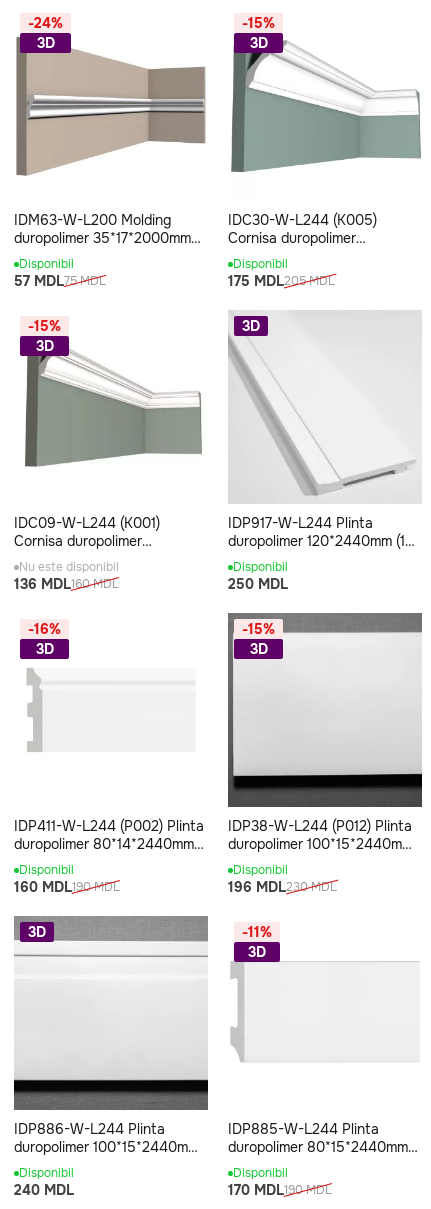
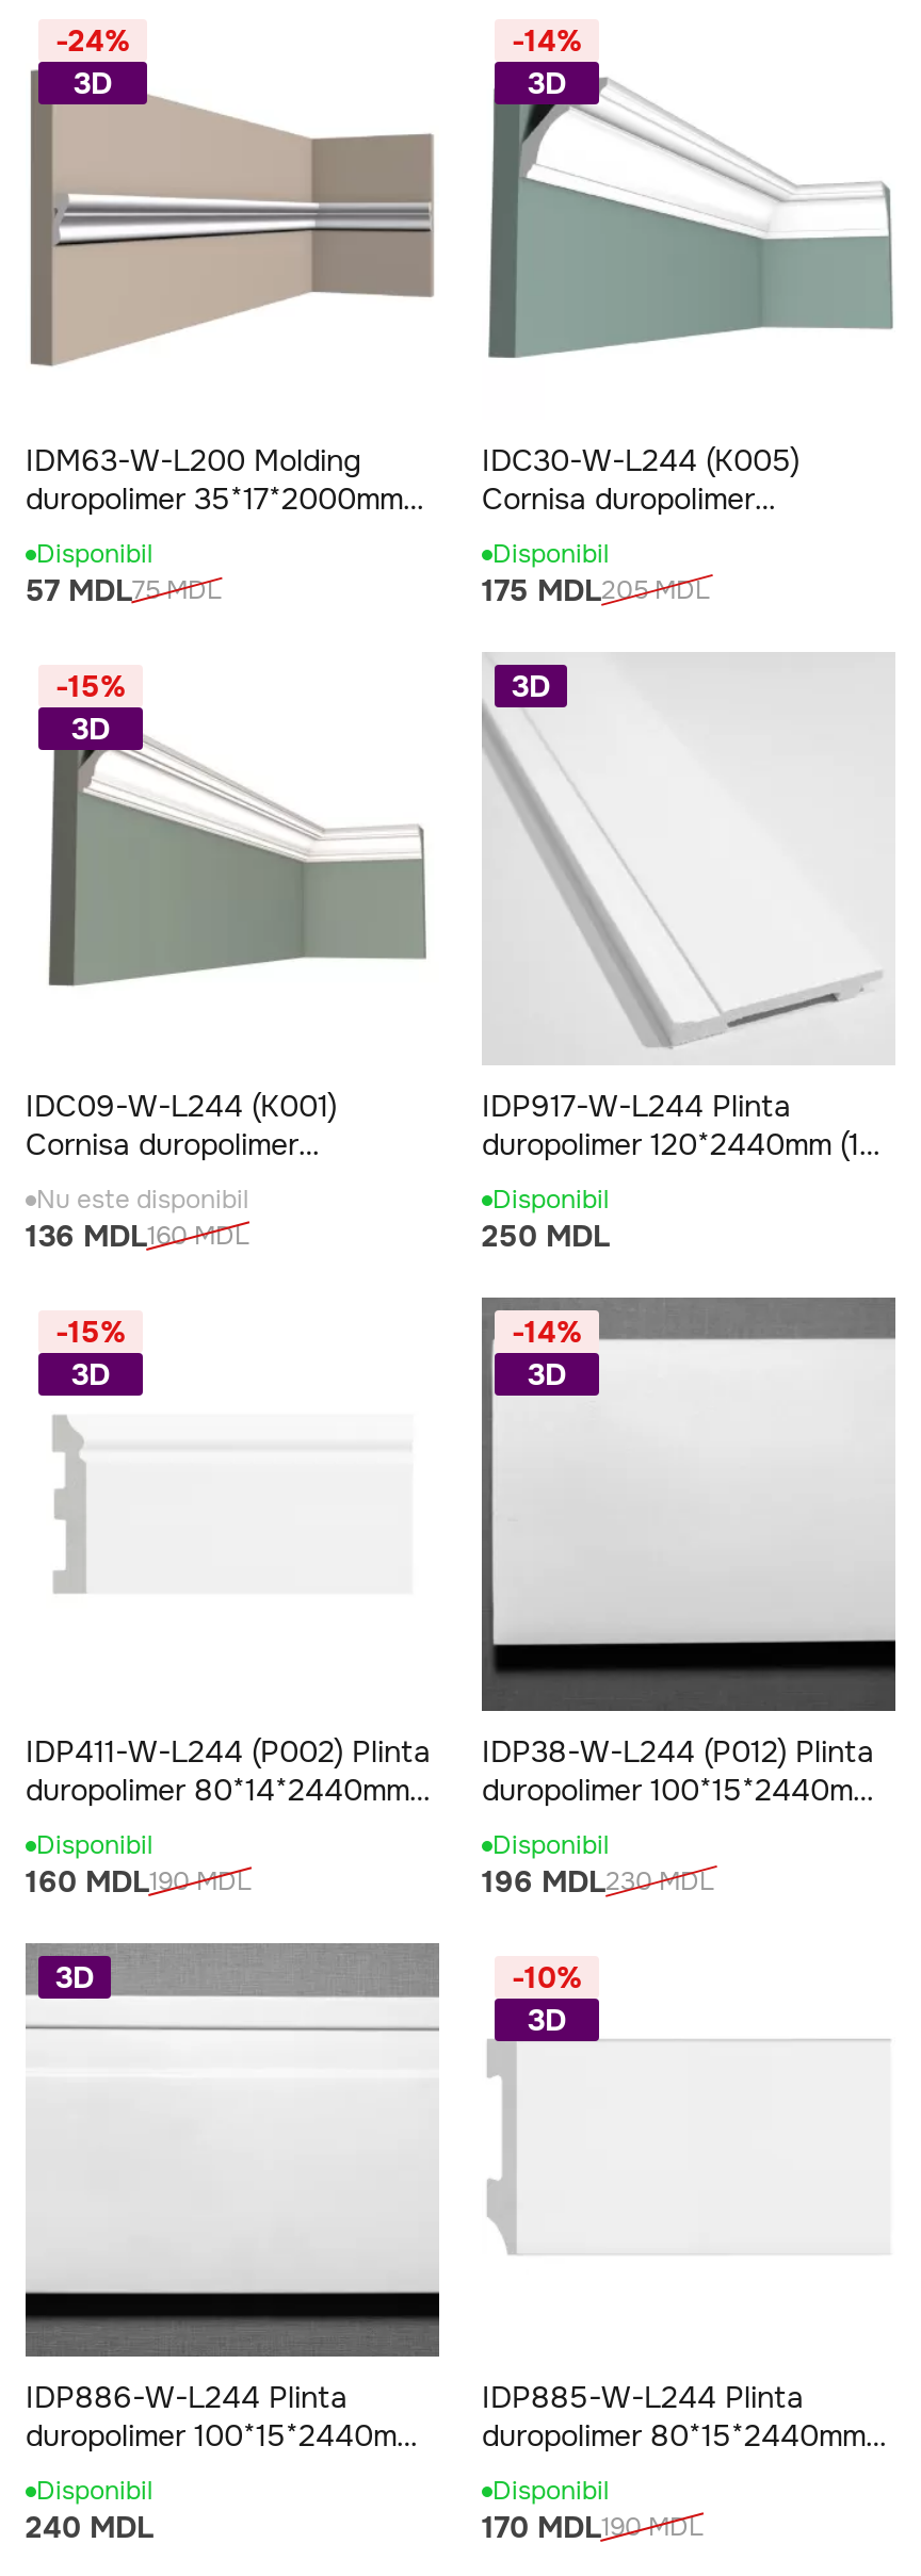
- -15%
+ -14%

- -16%
+ -15%

- -15%
+ -14%

- -11%
+ -10%
